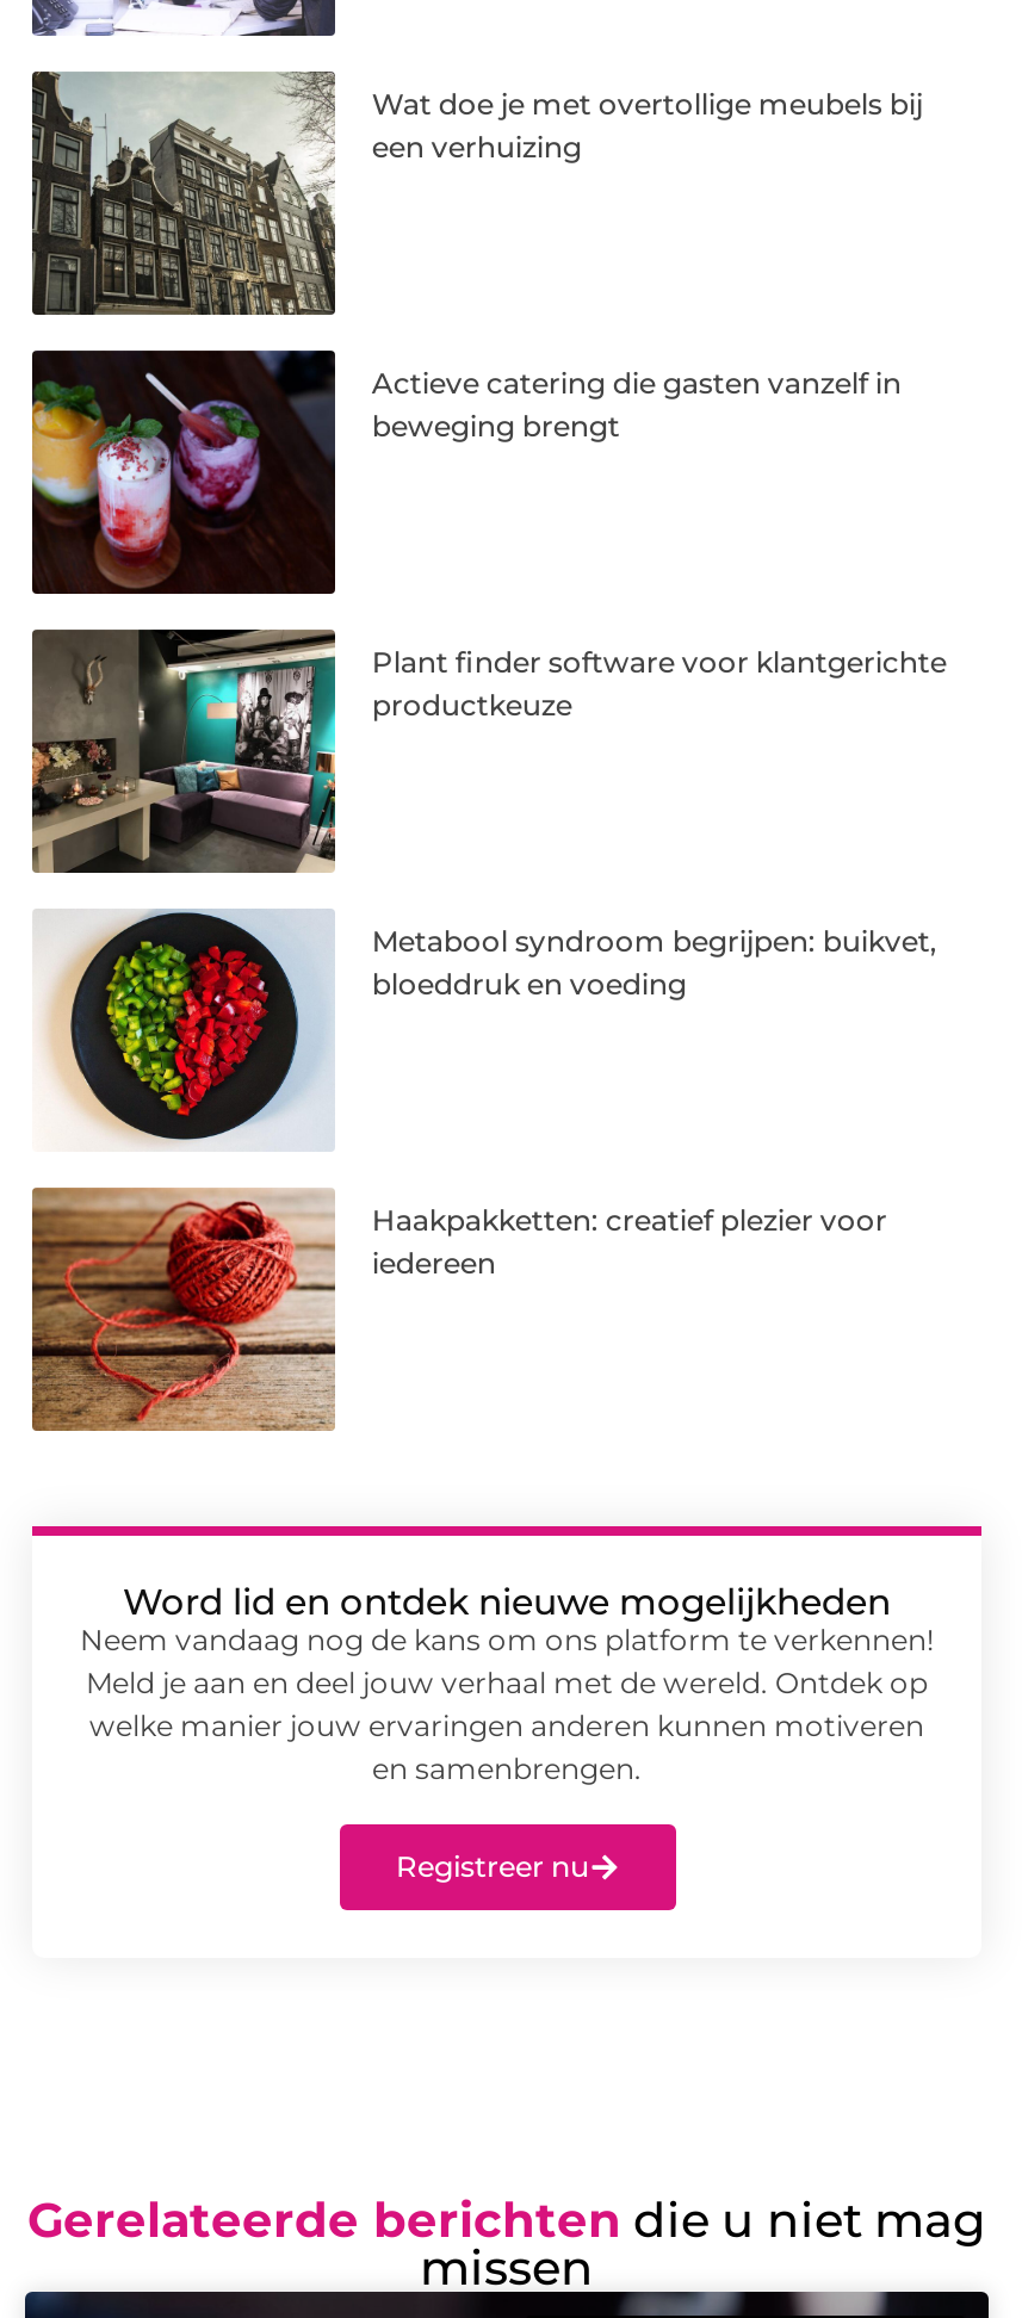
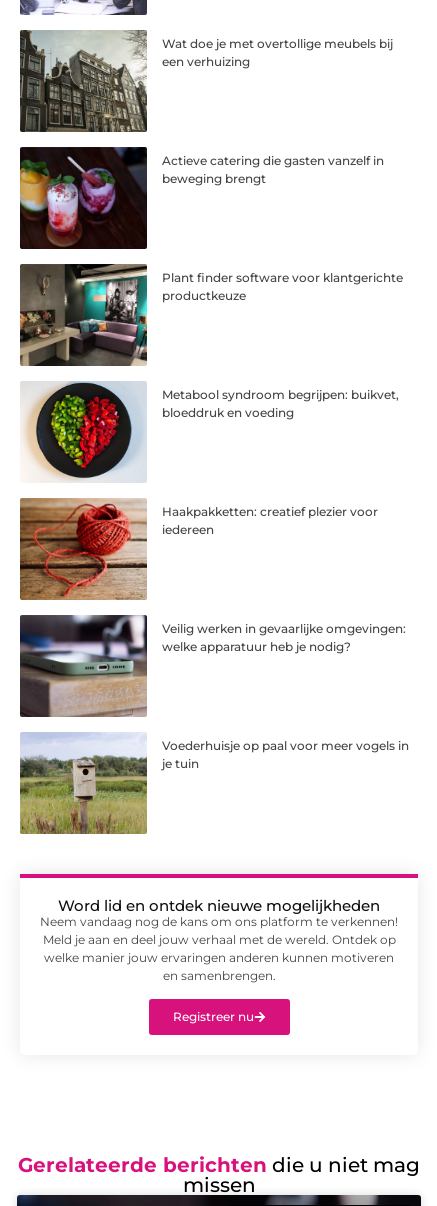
+ [image]
+ Veilig werken in gevaarlijke omgevingen:
+ welke apparatuur heb je nodig?

+ [image]
+ Voederhuisje op paal voor meer vogels in
+ je tuin
